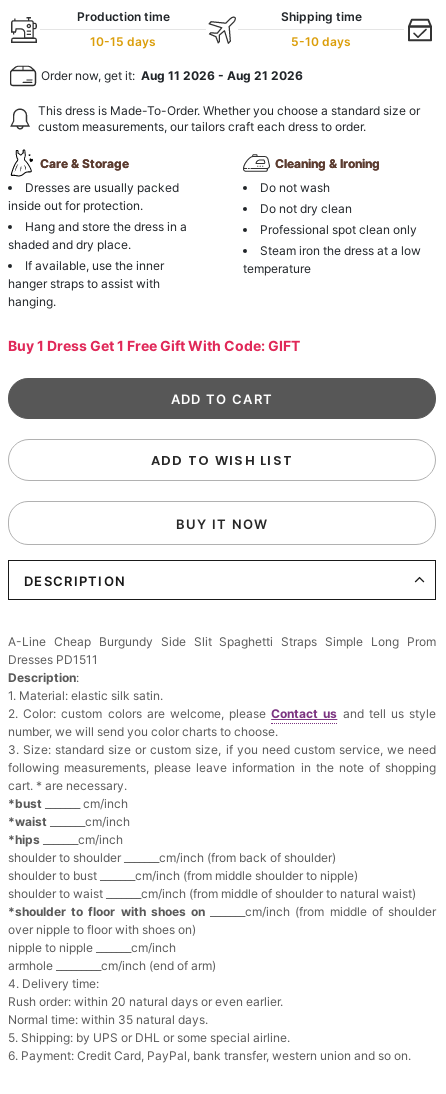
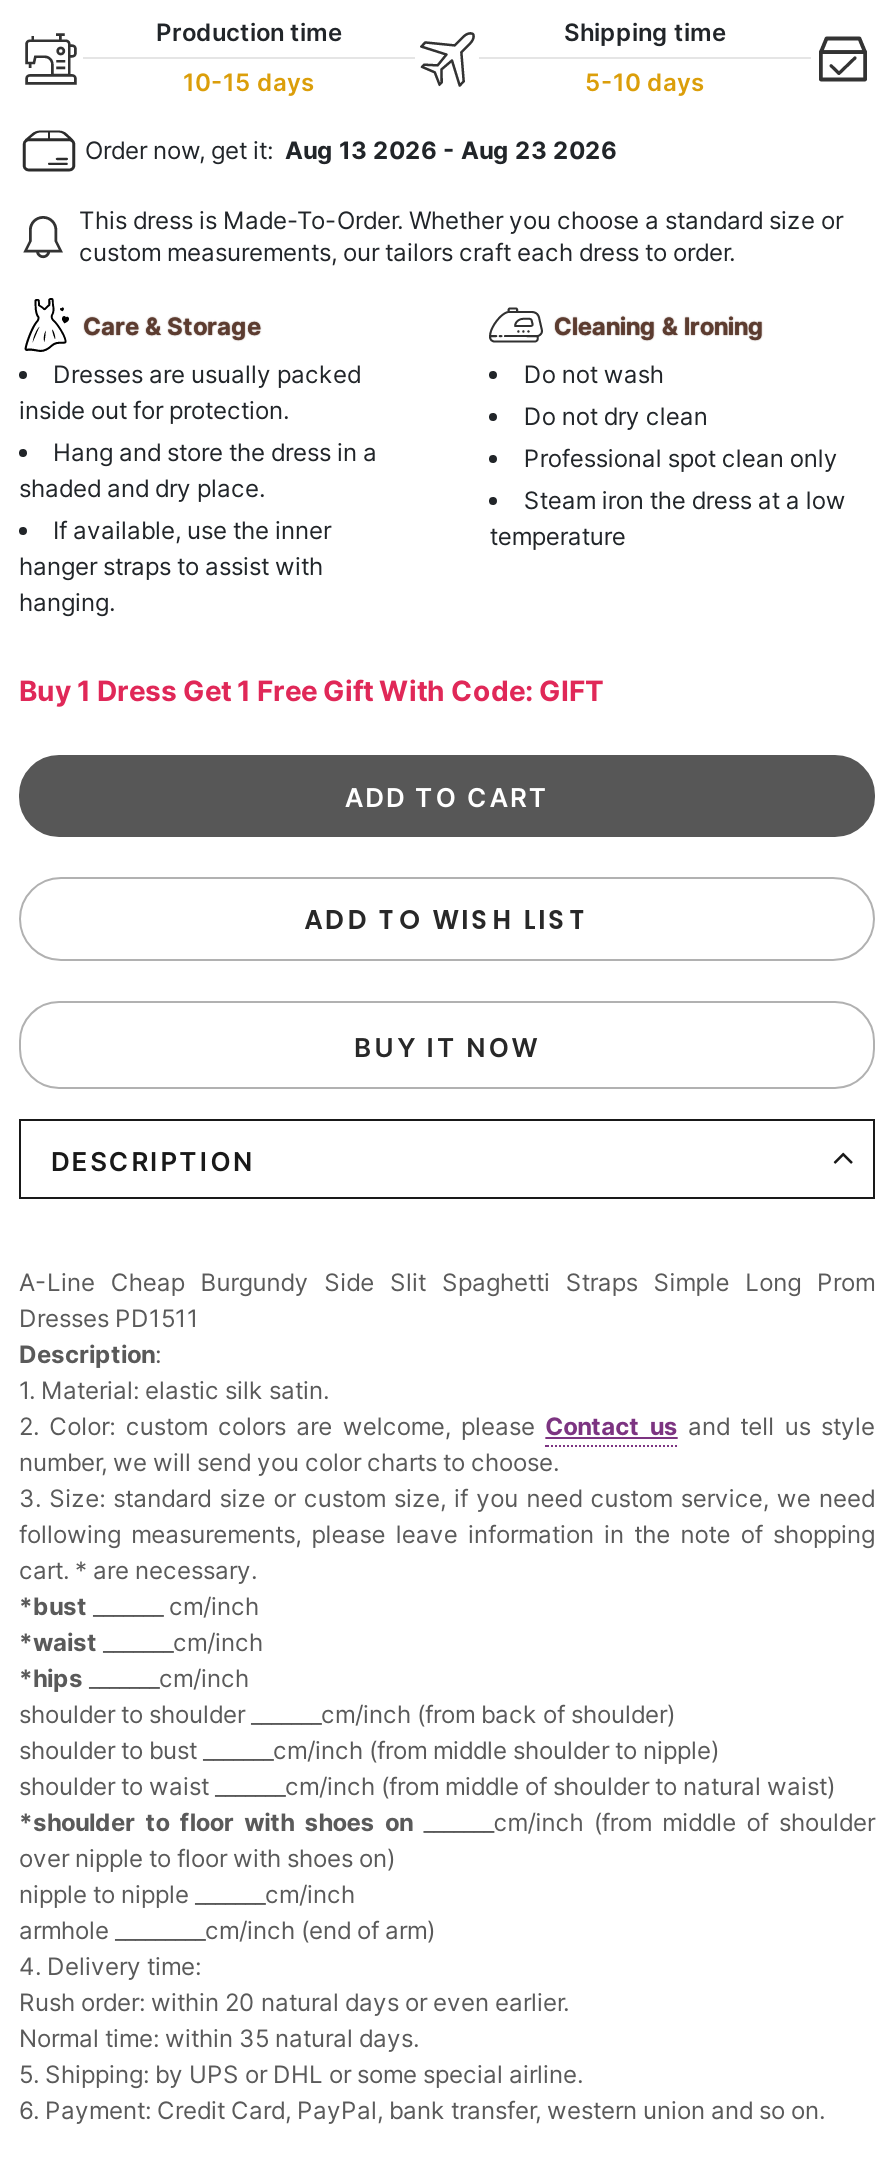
- Order now, get it: Aug 11 2026 - Aug 21 2026
+ Order now, get it: Aug 13 2026 - Aug 23 2026
